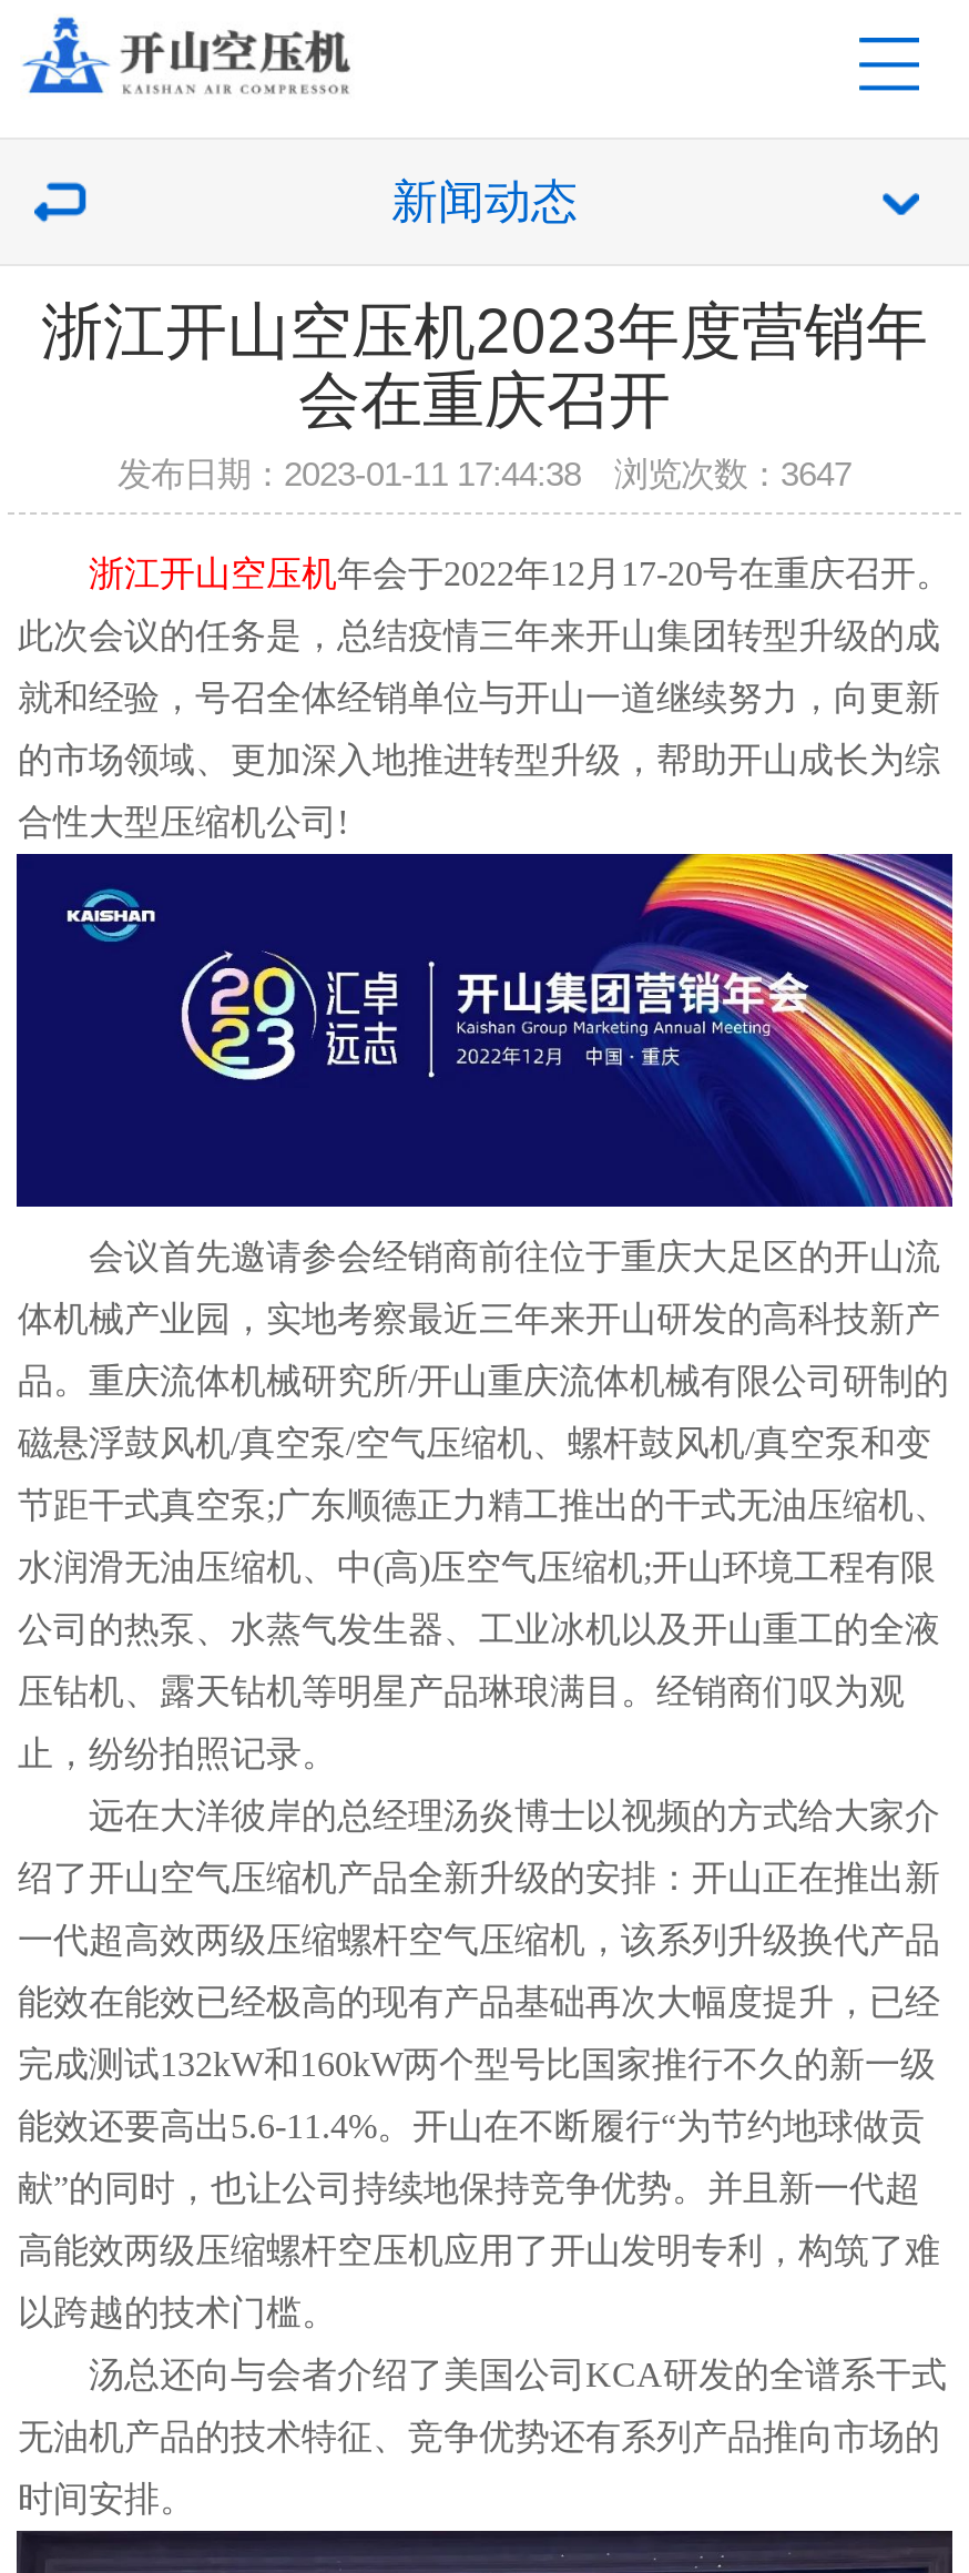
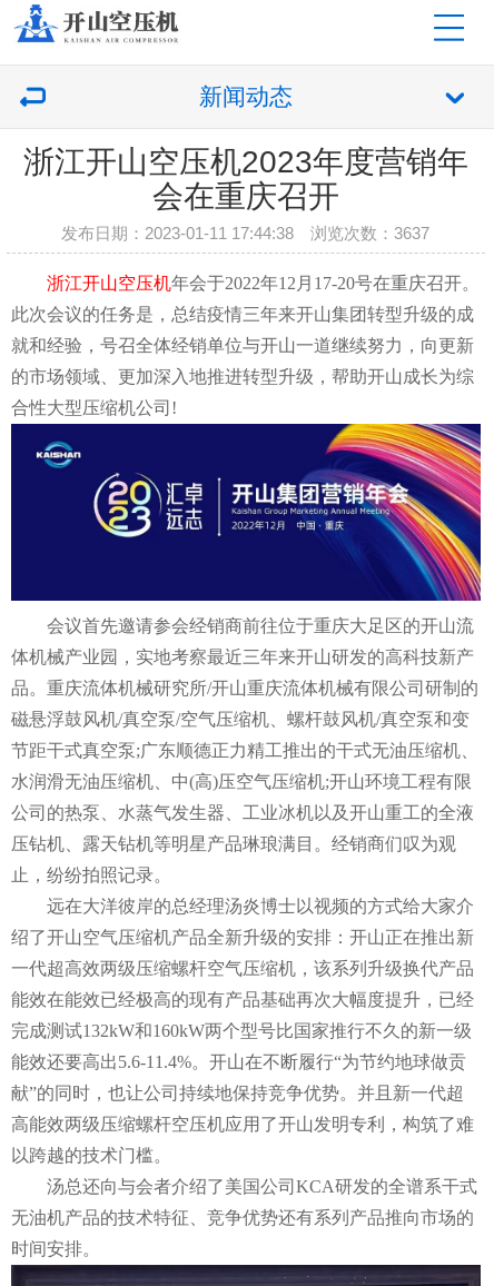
- 发布日期：2023-01-11 17:44:38 浏览次数：3647
+ 发布日期：2023-01-11 17:44:38 浏览次数：3637
